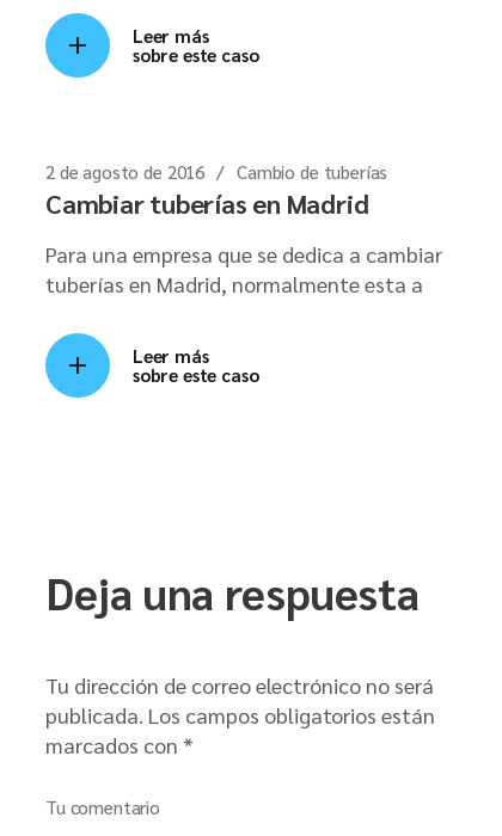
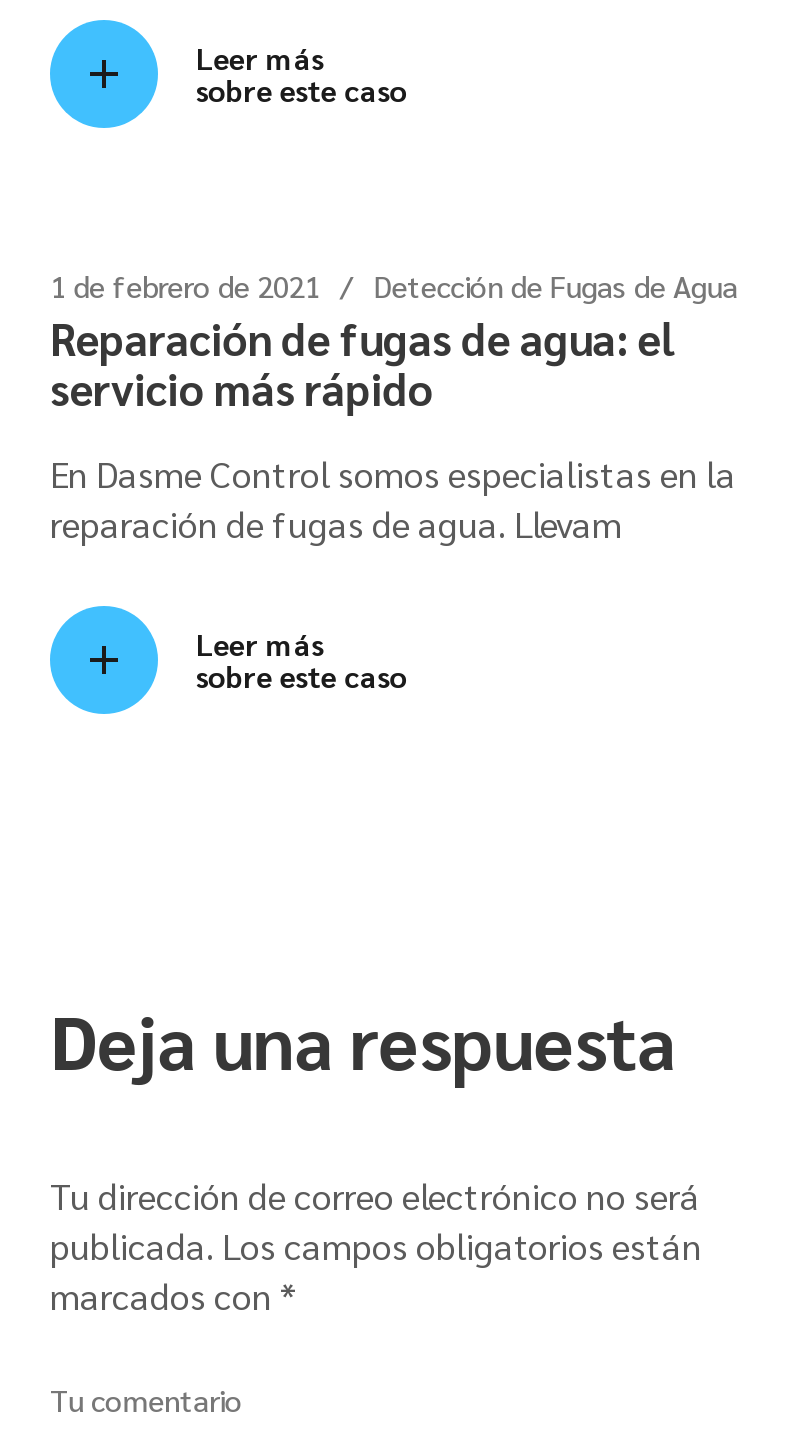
- 2 de agosto de 2016
- Cambio de tuberías
- Cambiar tuberías en Madrid
+ 1 de febrero de 2021
+ Detección de Fugas de Agua
+ Reparación de fugas de agua: el
+ servicio más rápido

- Para una empresa que se dedica a cambiar
- tuberías en Madrid, normalmente esta a
+ En Dasme Control somos especialistas en la
+ reparación de fugas de agua. Llevam
